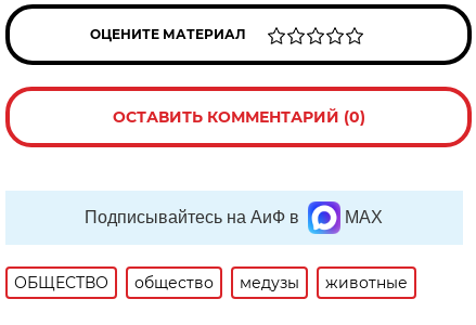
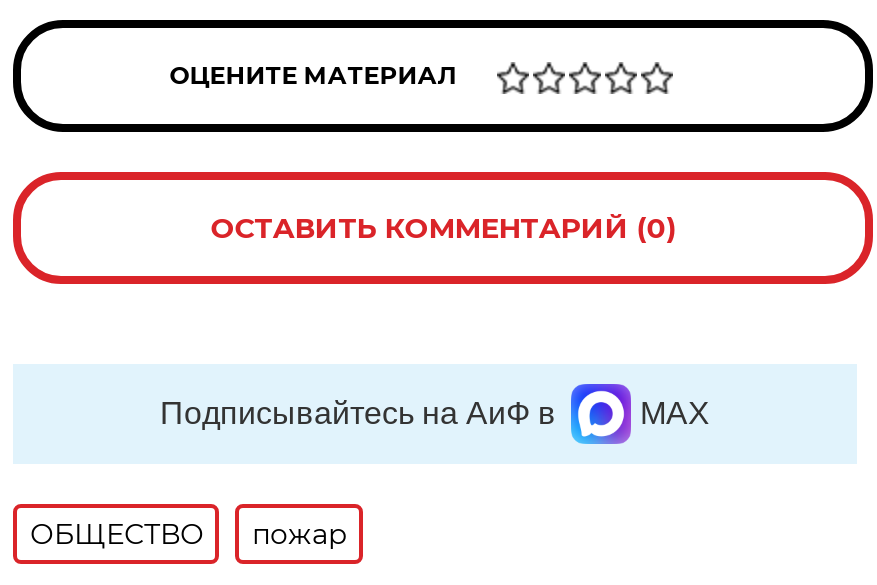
- общество
- медузы
- животные
+ пожар
